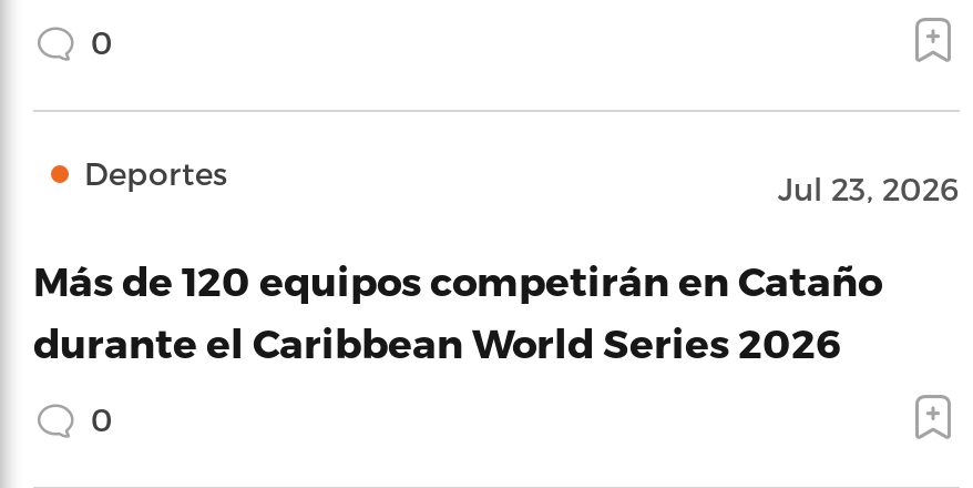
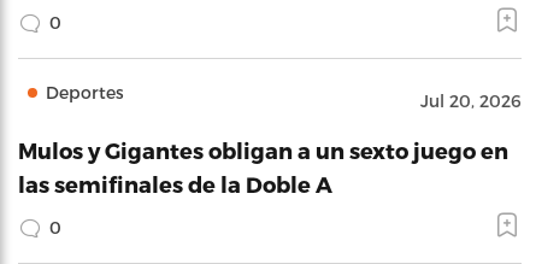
- Jul 23, 2026
+ Jul 20, 2026

- Más de 120 equipos competirán en Cataño
- durante el Caribbean World Series 2026
+ Mulos y Gigantes obligan a un sexto juego en
+ las semifinales de la Doble A
